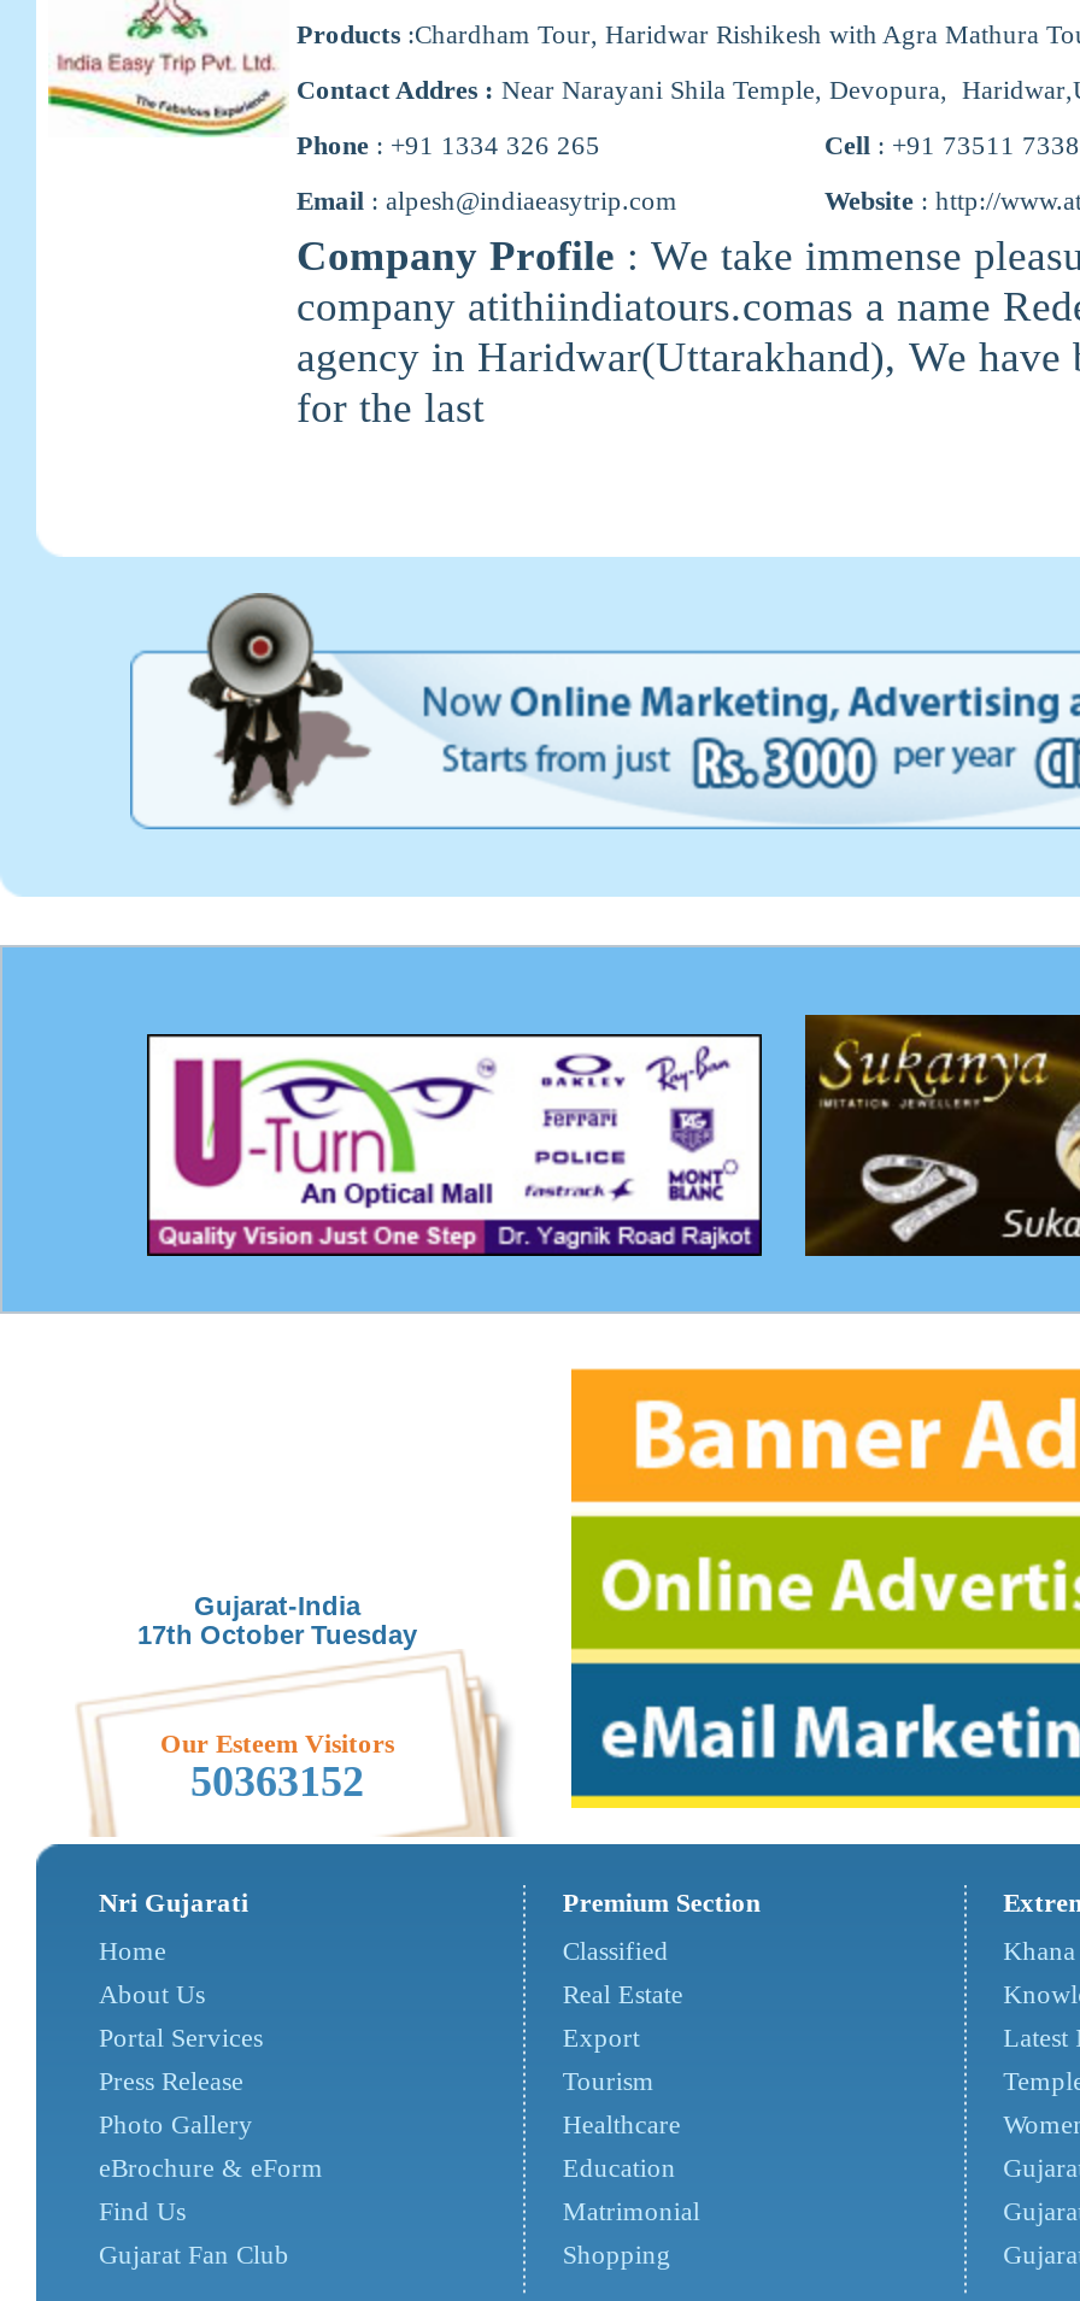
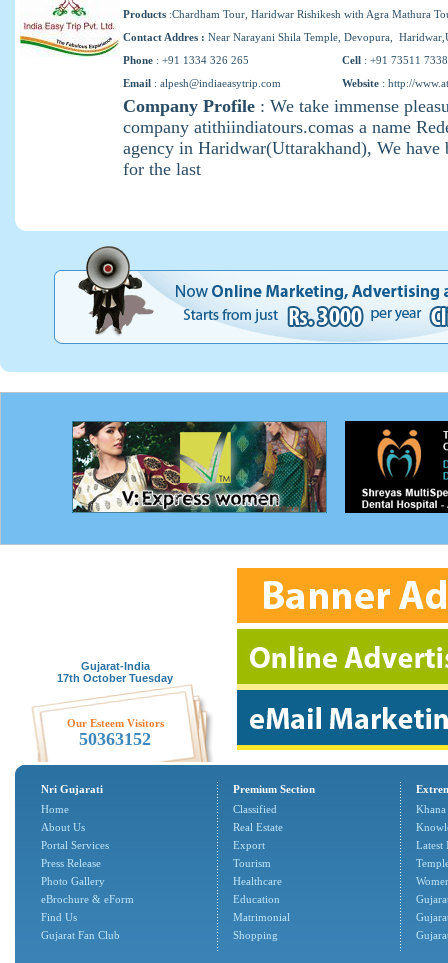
- [image]
+ [image]

- [image]
+ [image]
